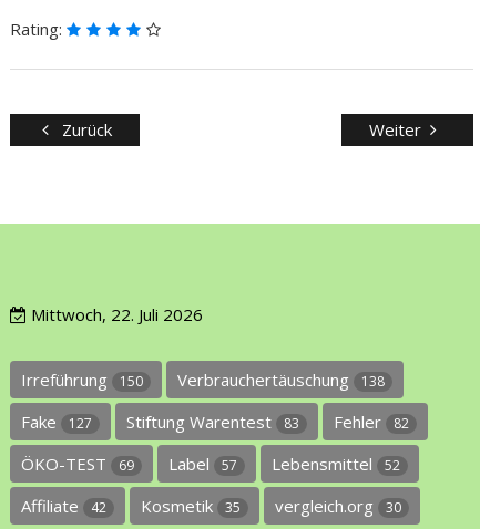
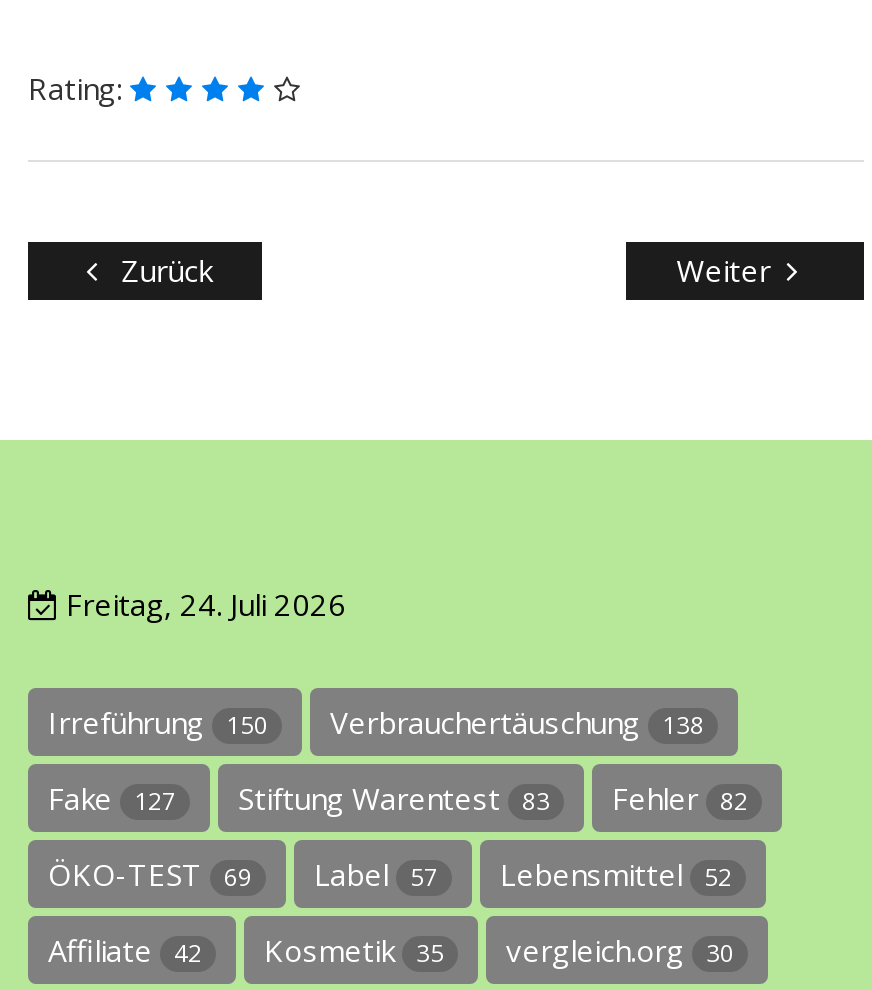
- Mittwoch, 22. Juli 2026
+ Freitag, 24. Juli 2026
